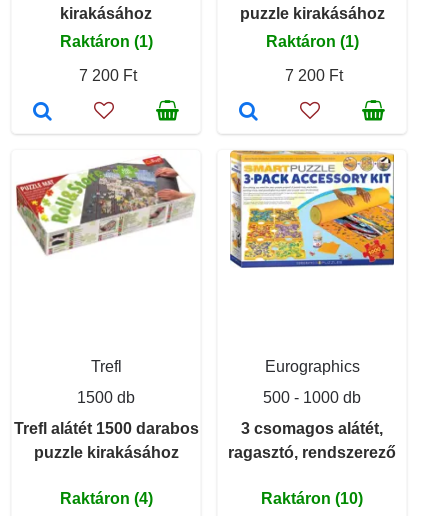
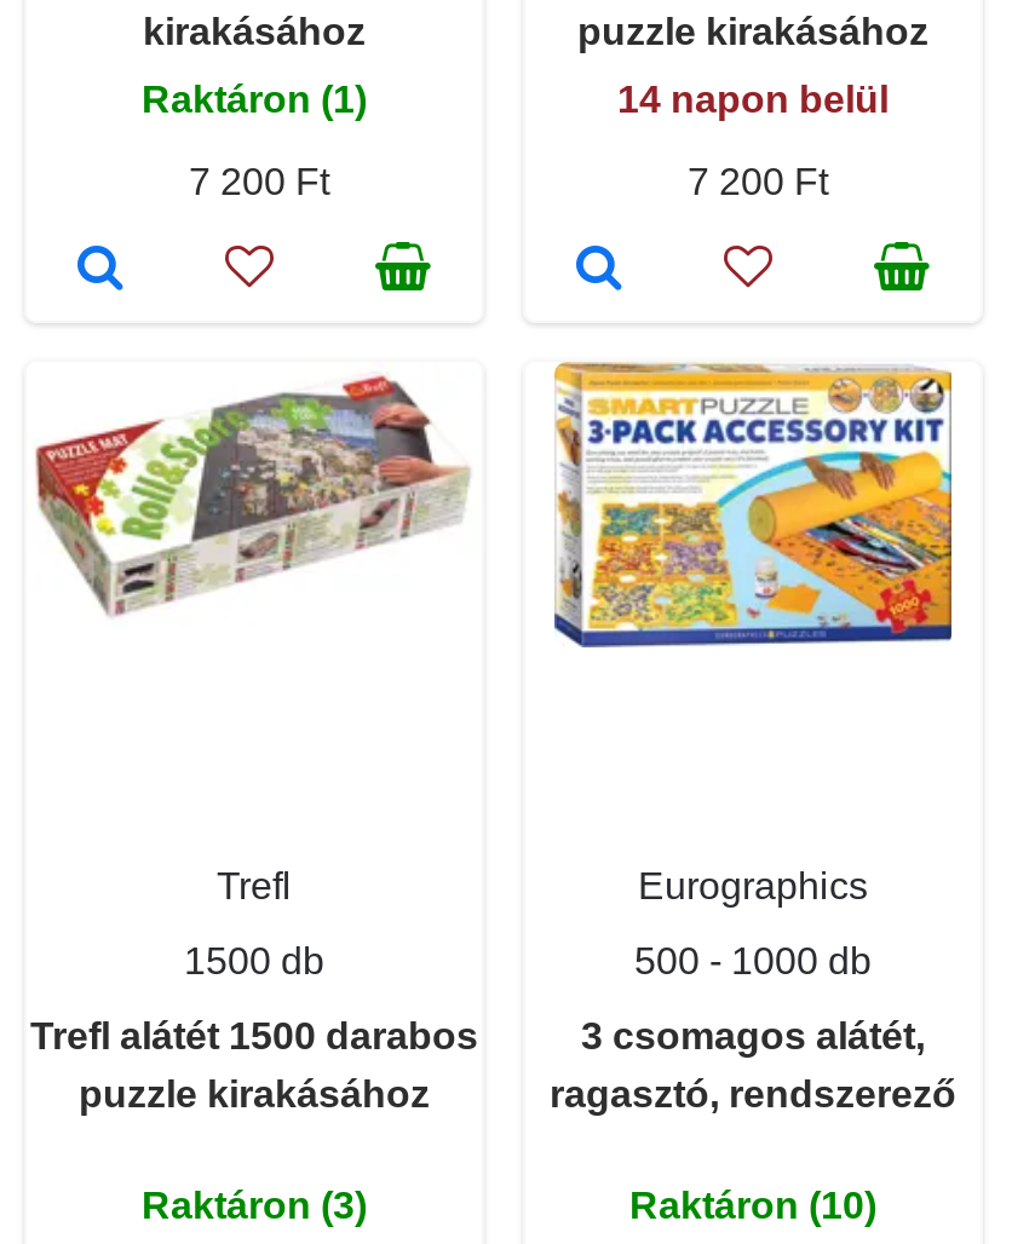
- Raktáron (1)
+ 14 napon belül

- Raktáron (4)
+ Raktáron (3)
